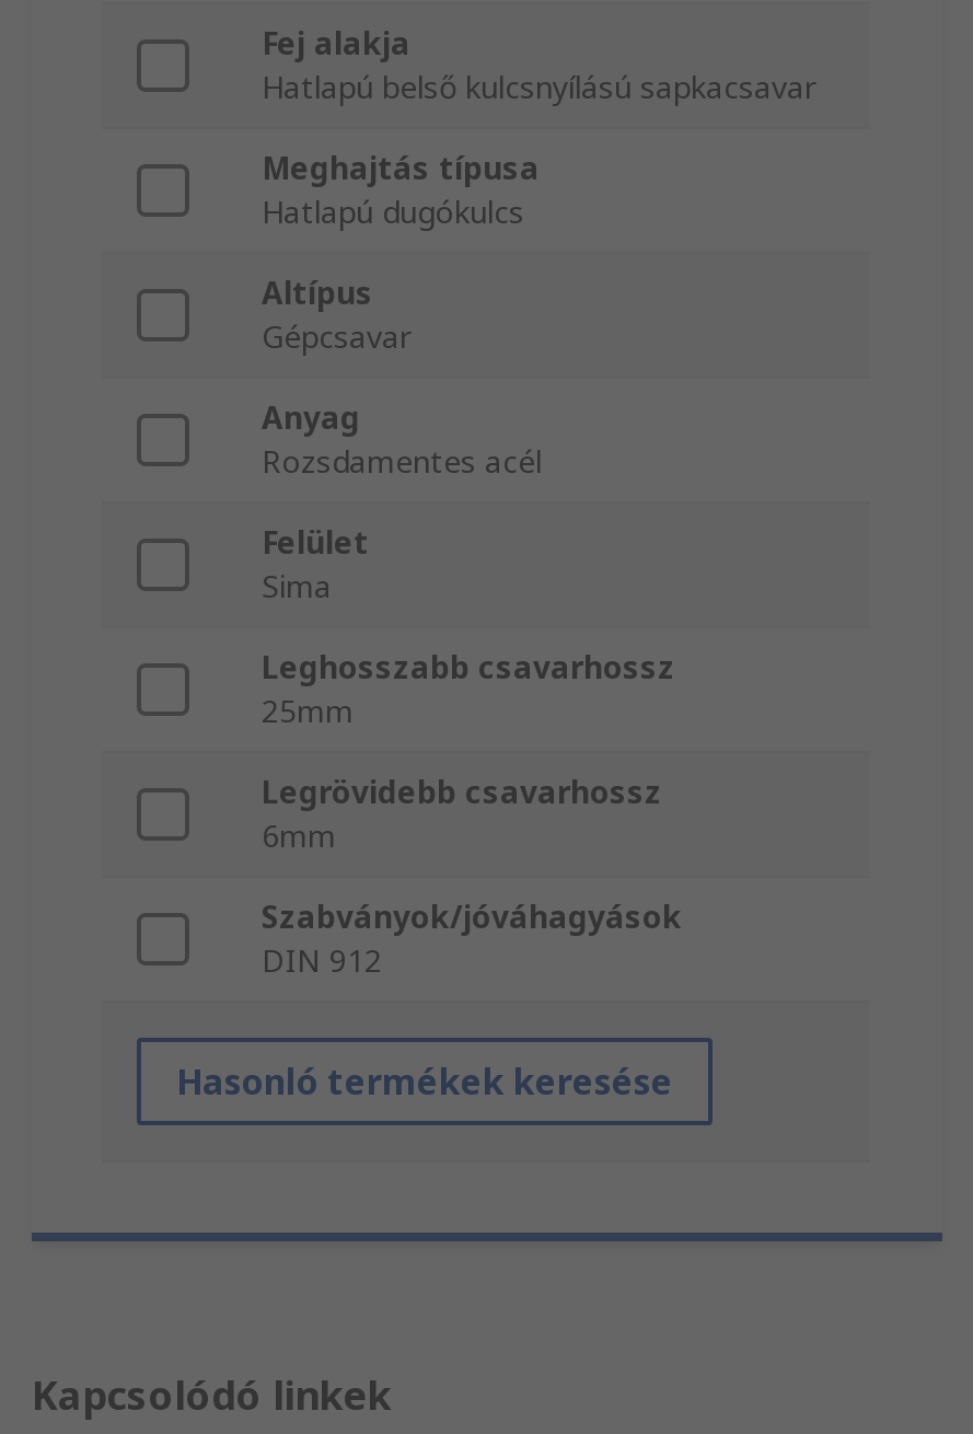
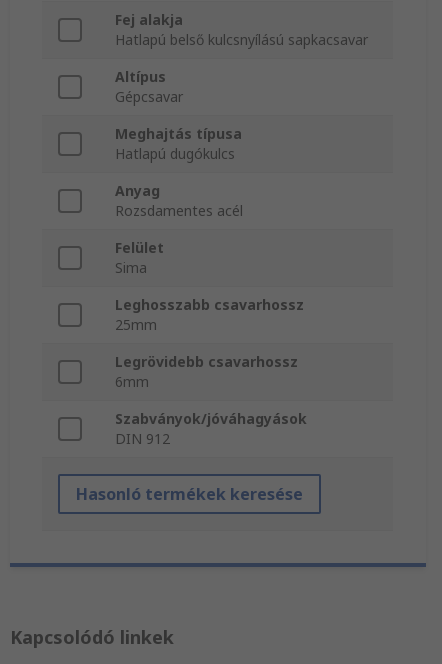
moved down: Meghajtás típusa | Hatlapú dugókulcs

moved up: Altípus | Gépcsavar
